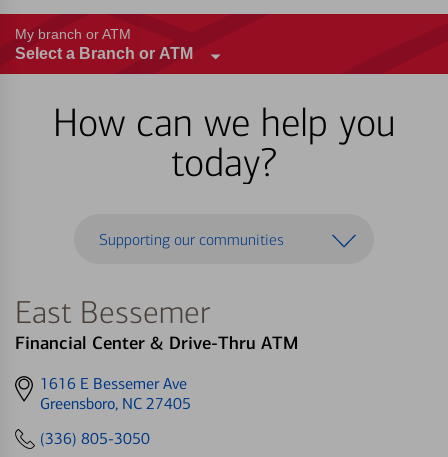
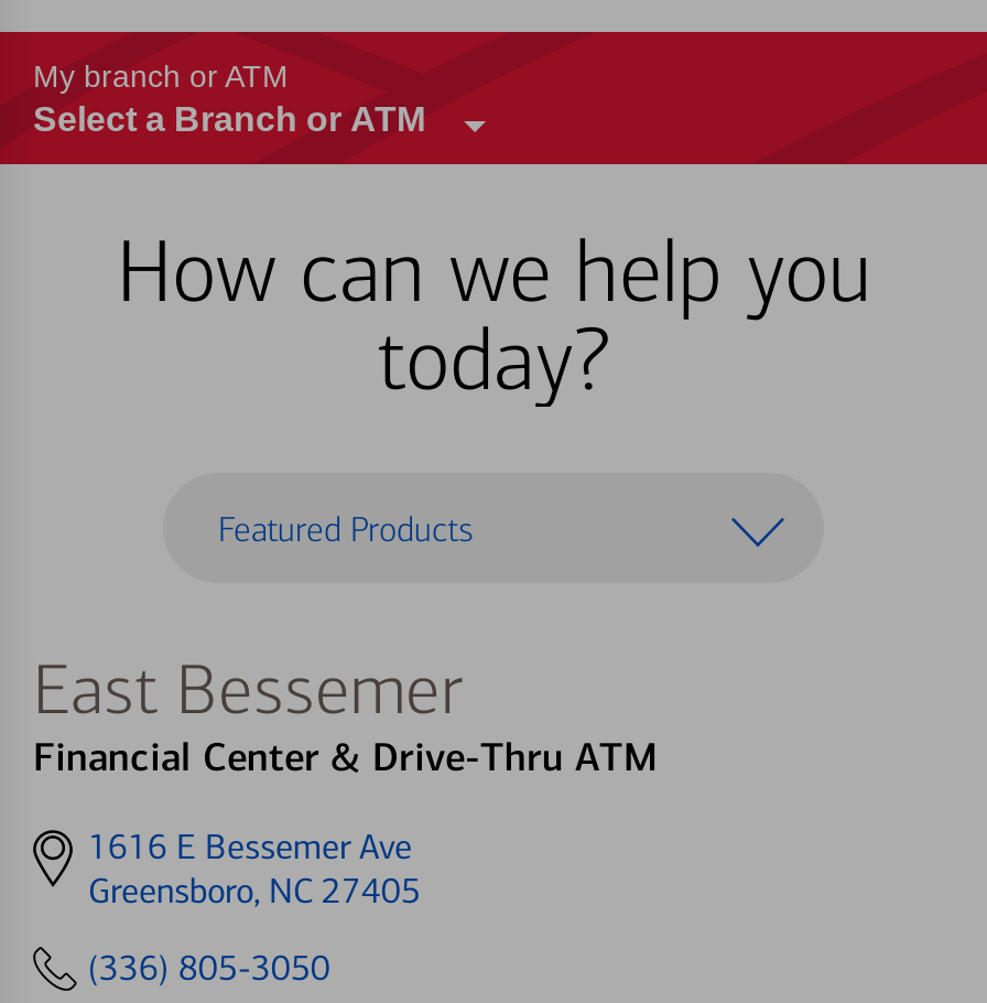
- Supporting our communities
+ Featured Products
